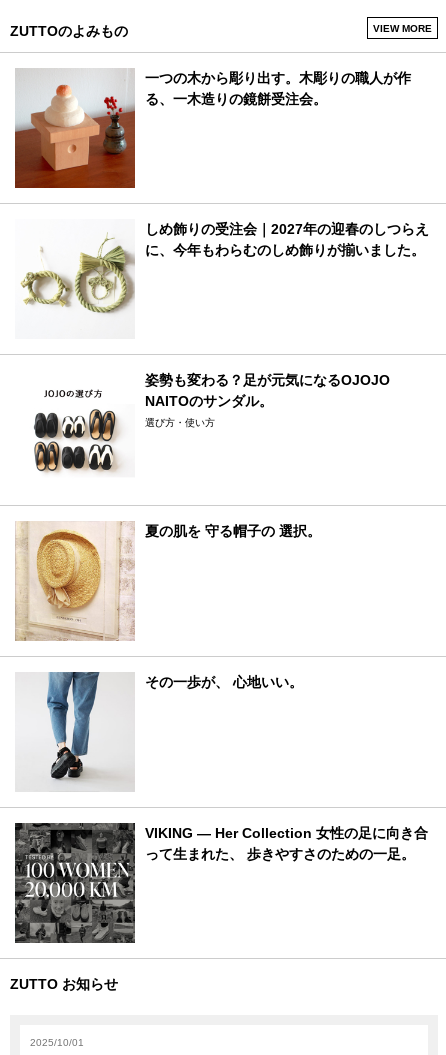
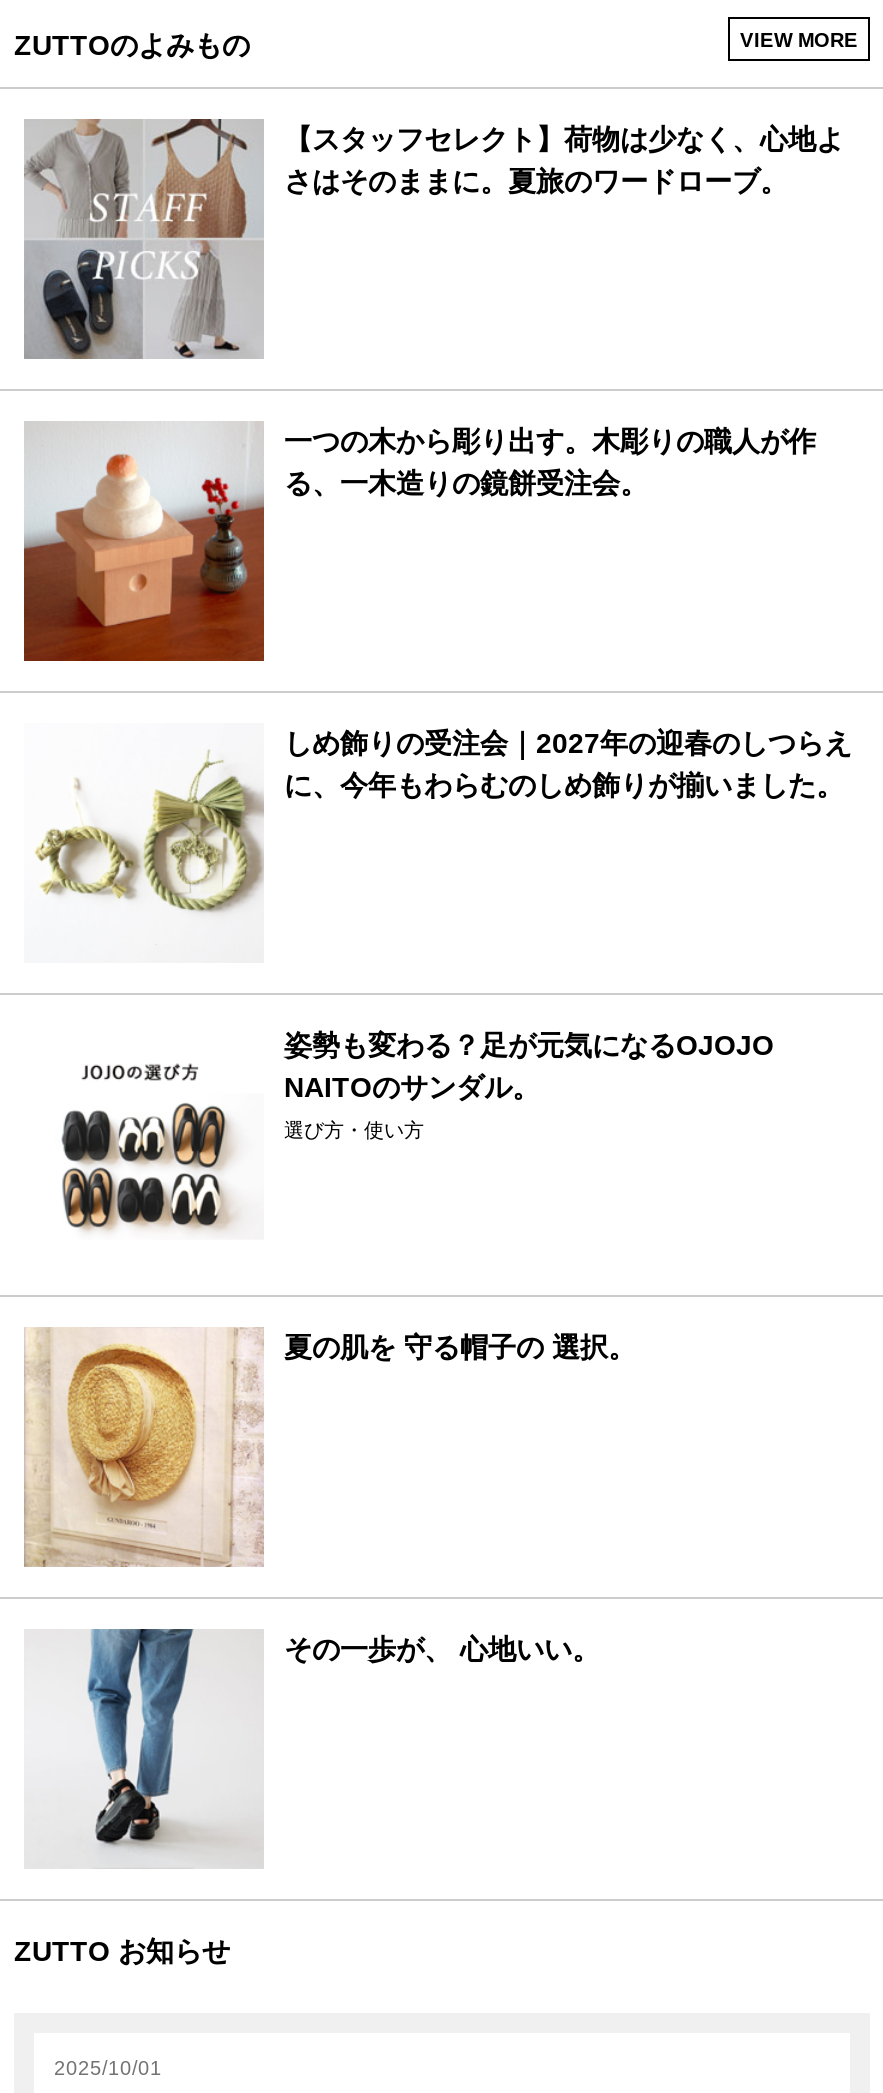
+ [image]
+ 【スタッフセレクト】荷物は少なく、心地よ
+ さはそのままに。夏旅のワードローブ。

moved down: [image] | 一つの木から彫り出す。木彫りの職人が作 | る、一木造りの鏡餅受注会。 | ... | 夏の肌を 守る帽子の 選択。 | その一歩が、 心地いい。

moved down: [image]

- [image]
- VIKING — Her Collection 女性の足に向き合
- って生まれた、 歩きやすさのための一足。
